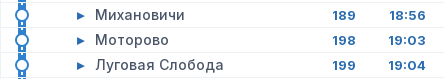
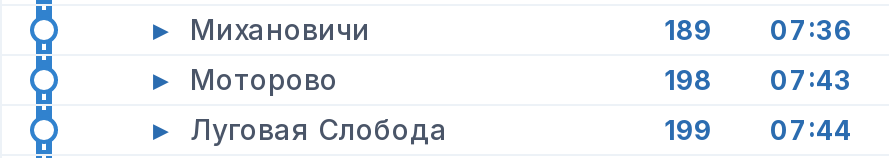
- 18:56
+ 07:36

- 198 19:03
+ 198 07:43

- 199 19:04
+ 199 07:44
